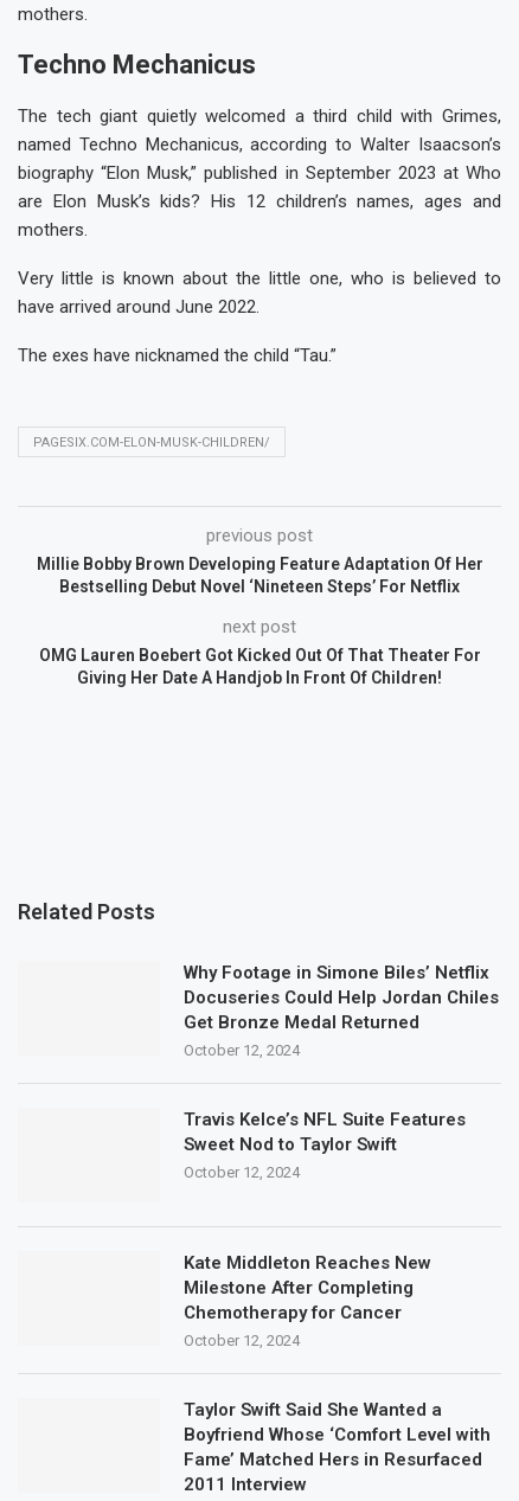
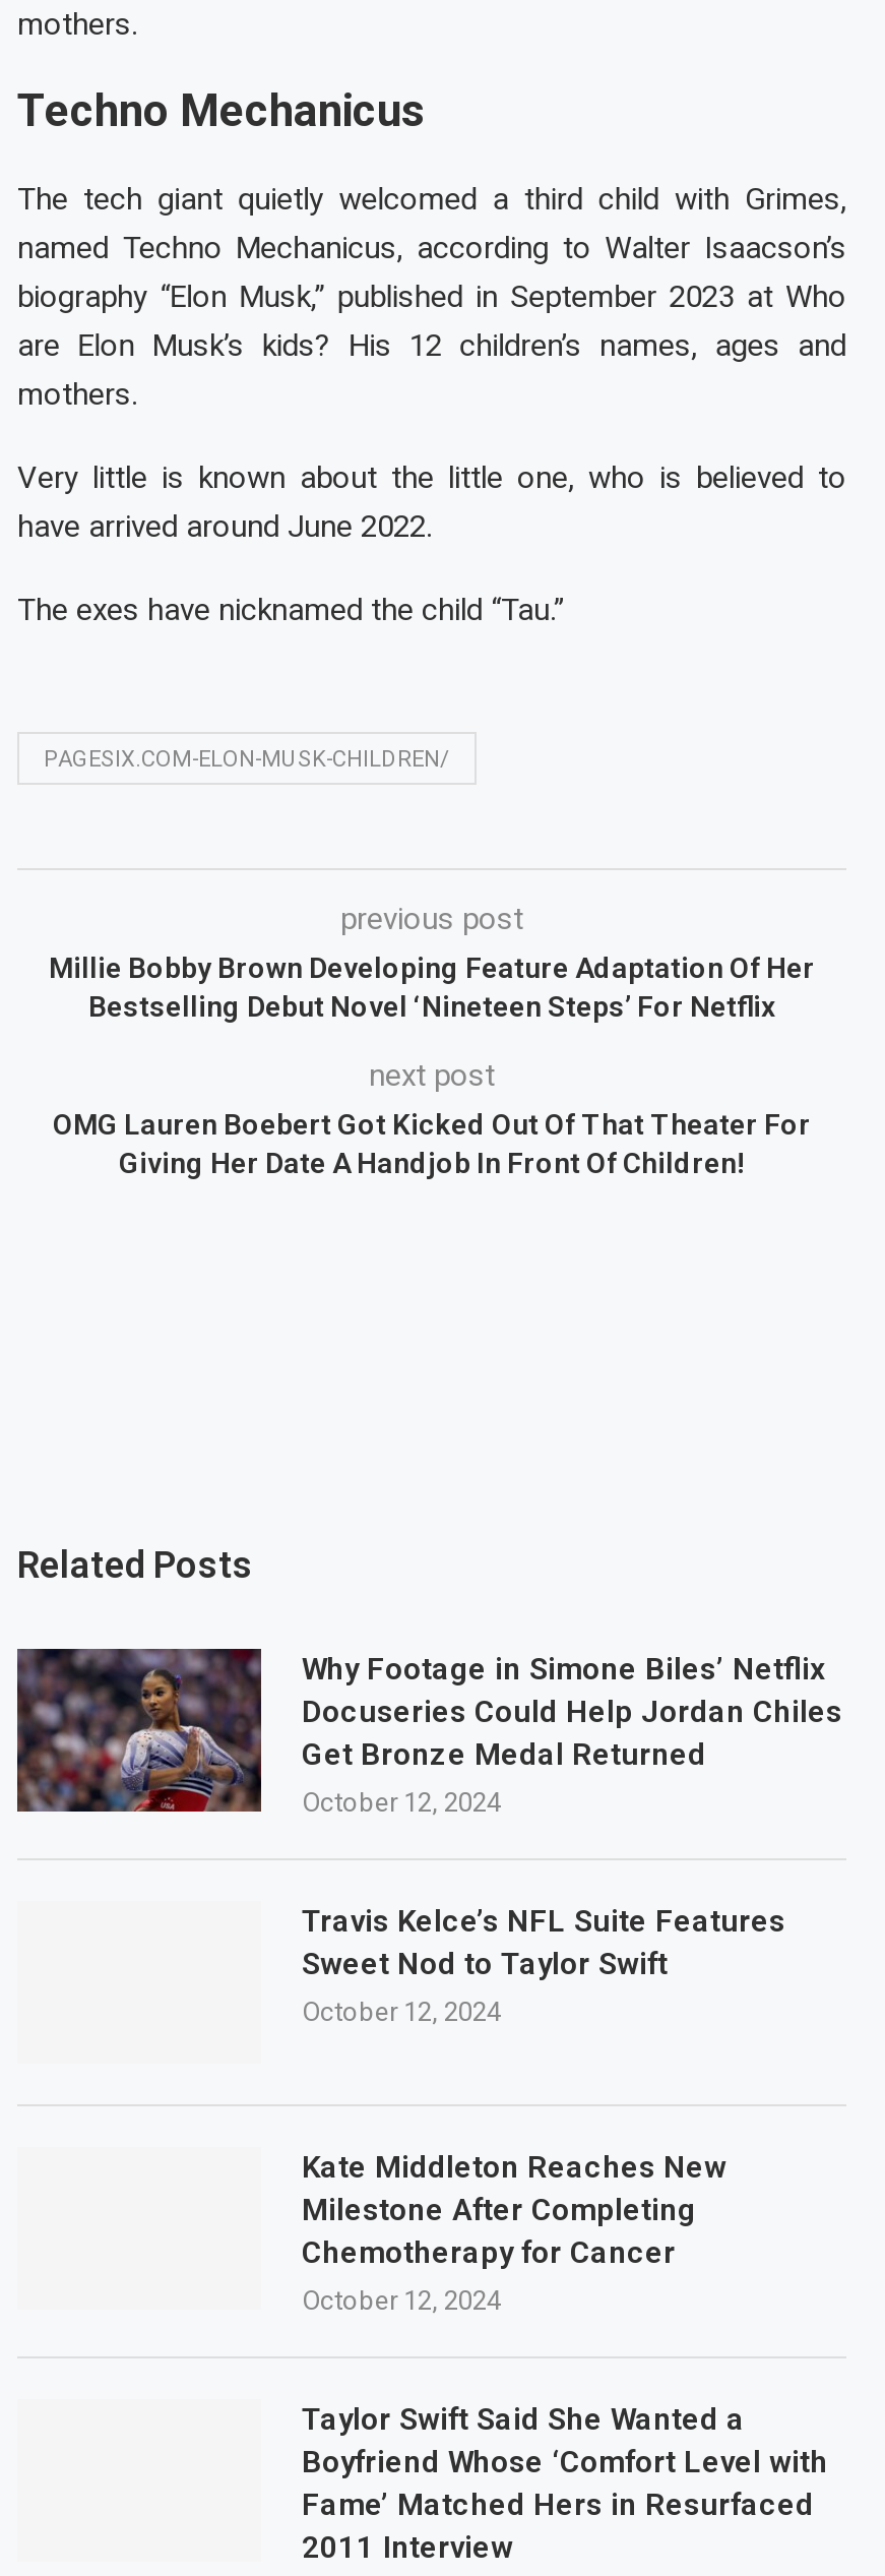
+ [image]
